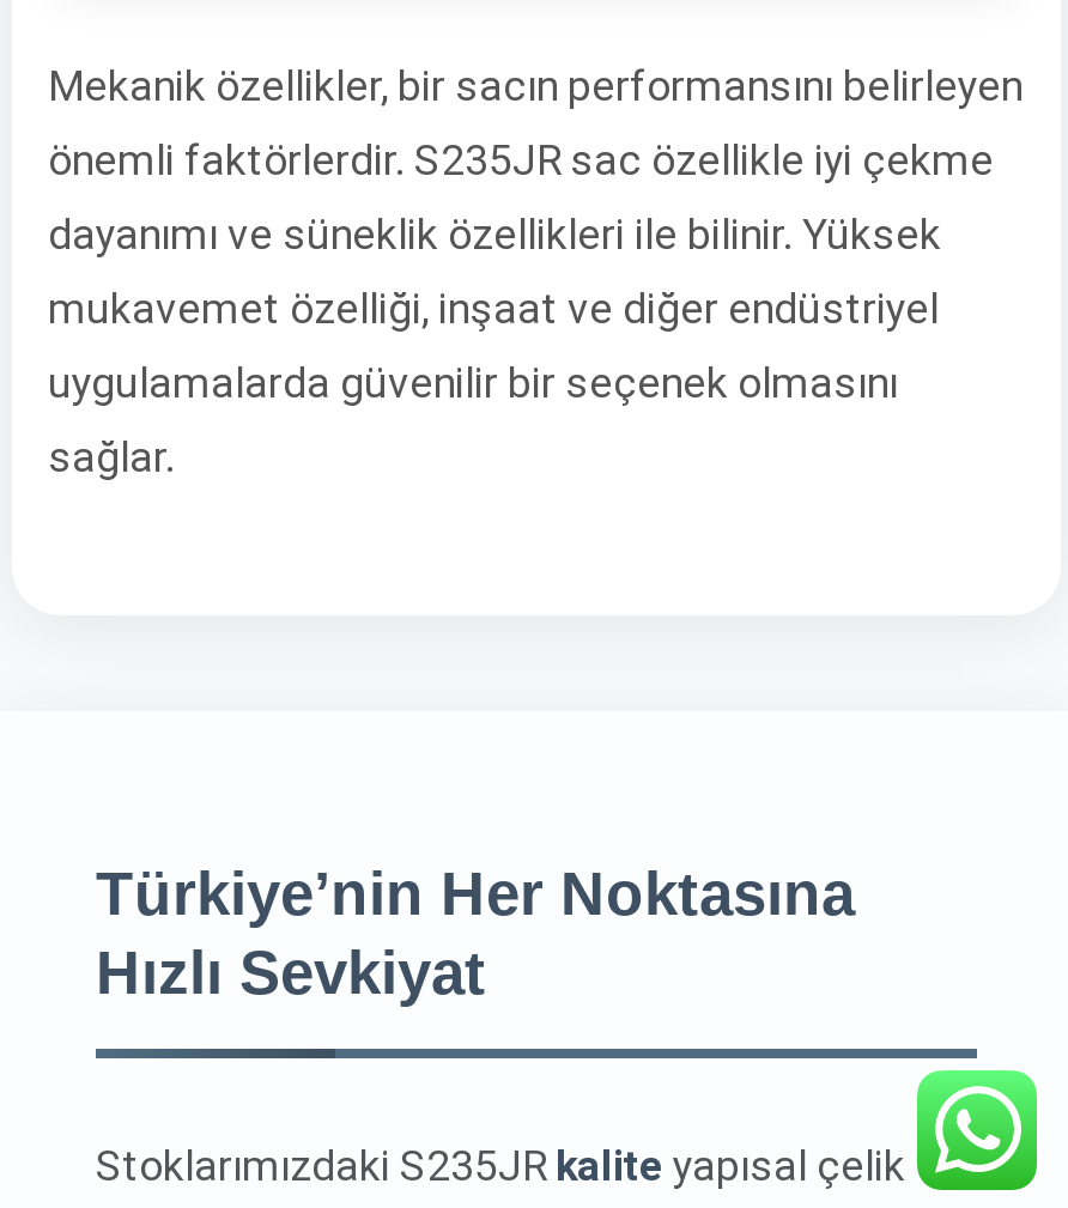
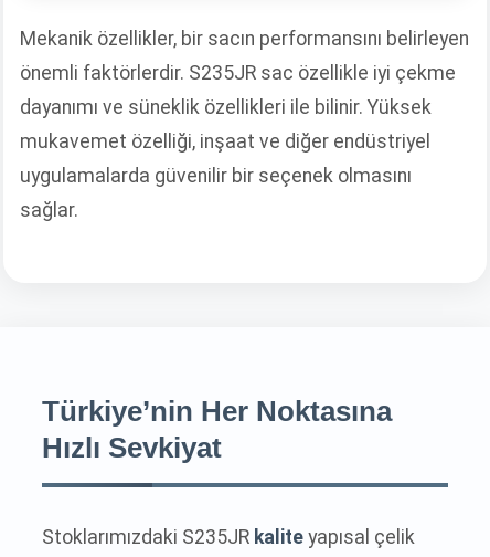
- [image]
